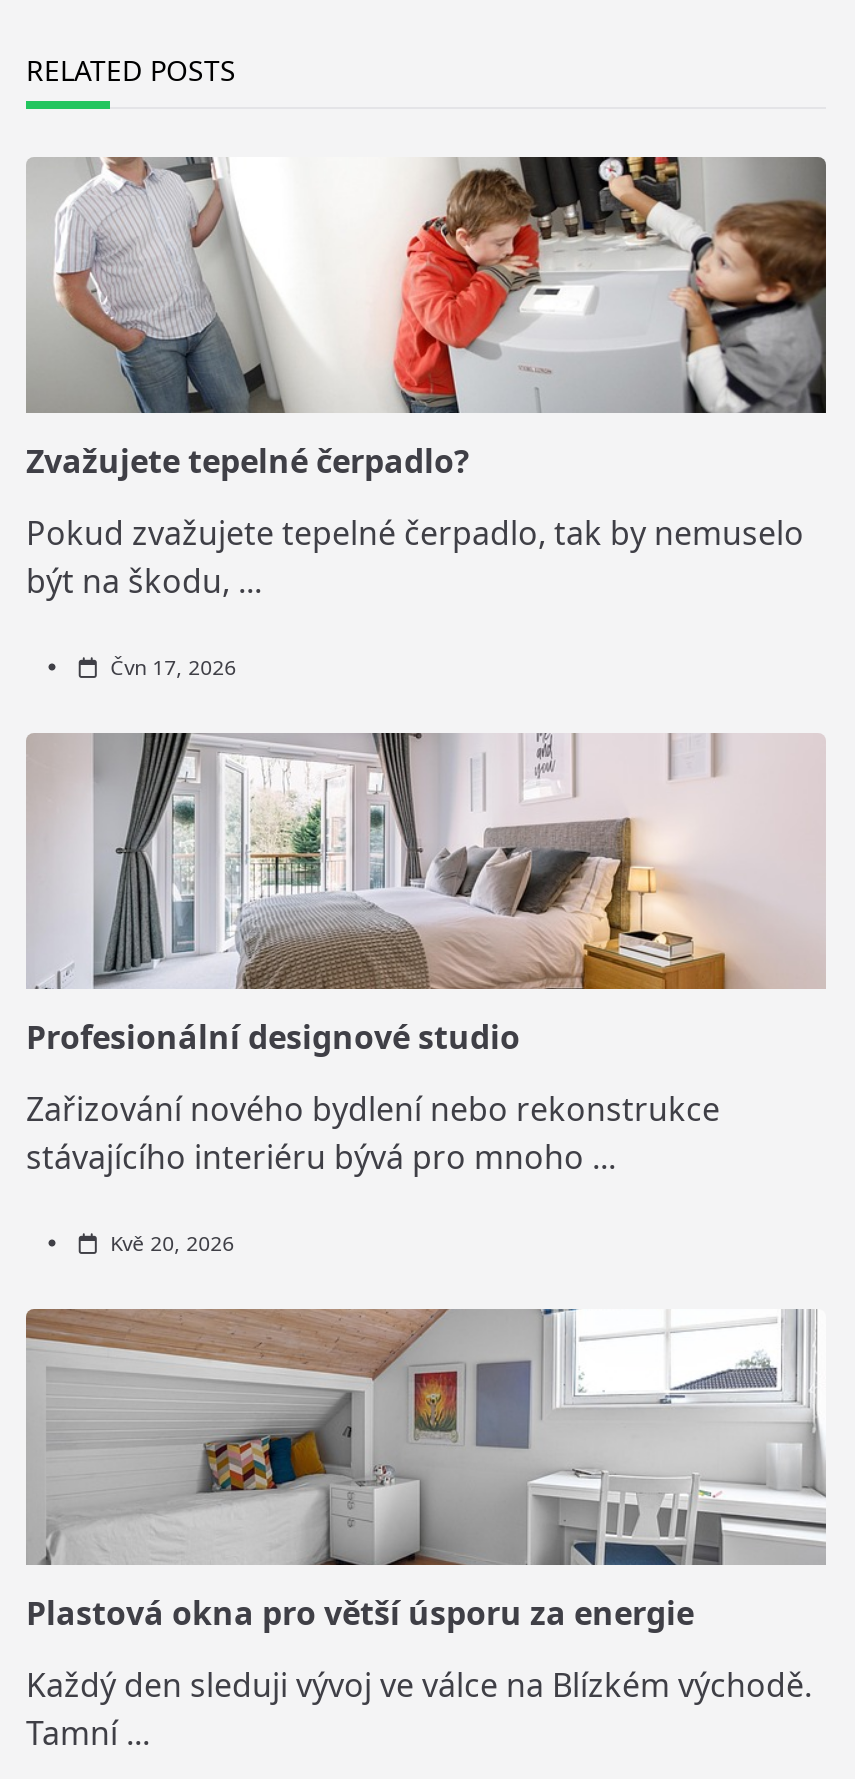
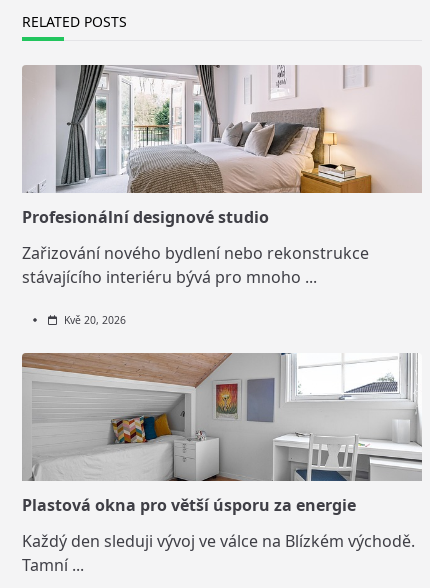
- [image]
- Zvažujete tepelné čerpadlo?
- Pokud zvažujete tepelné čerpadlo, tak by nemuselo
- být na škodu, ...
- Čvn 17, 2026
